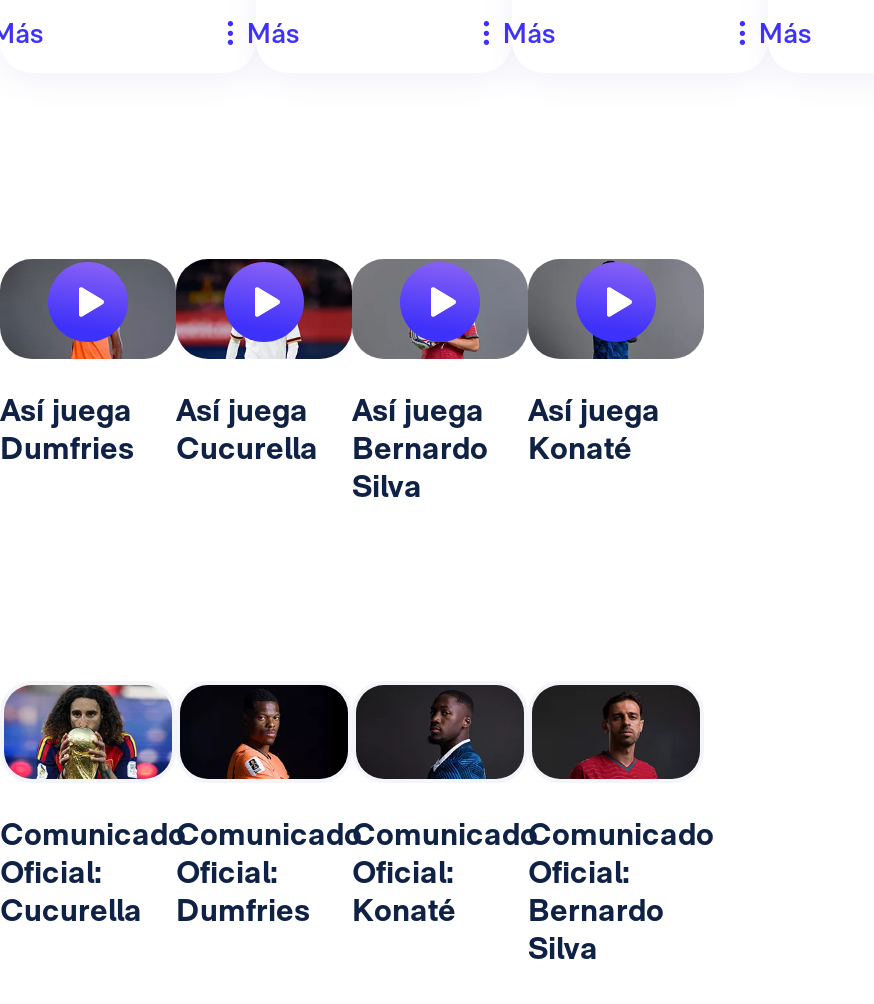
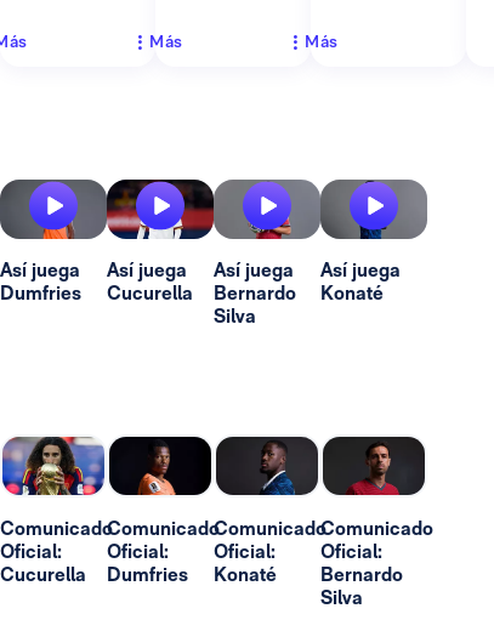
- Más
